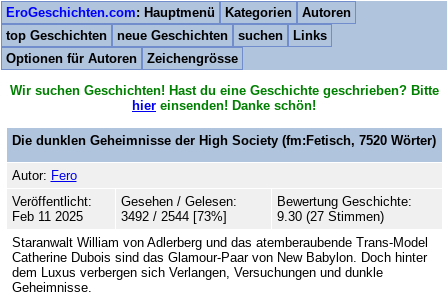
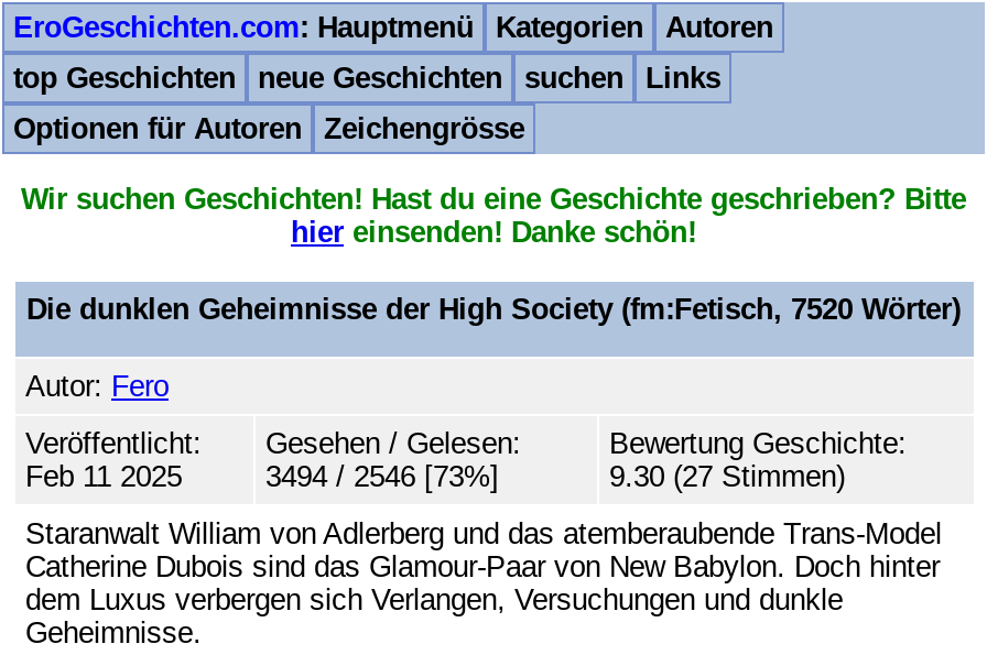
- 3492 / 2544 [73%]
+ 3494 / 2546 [73%]
